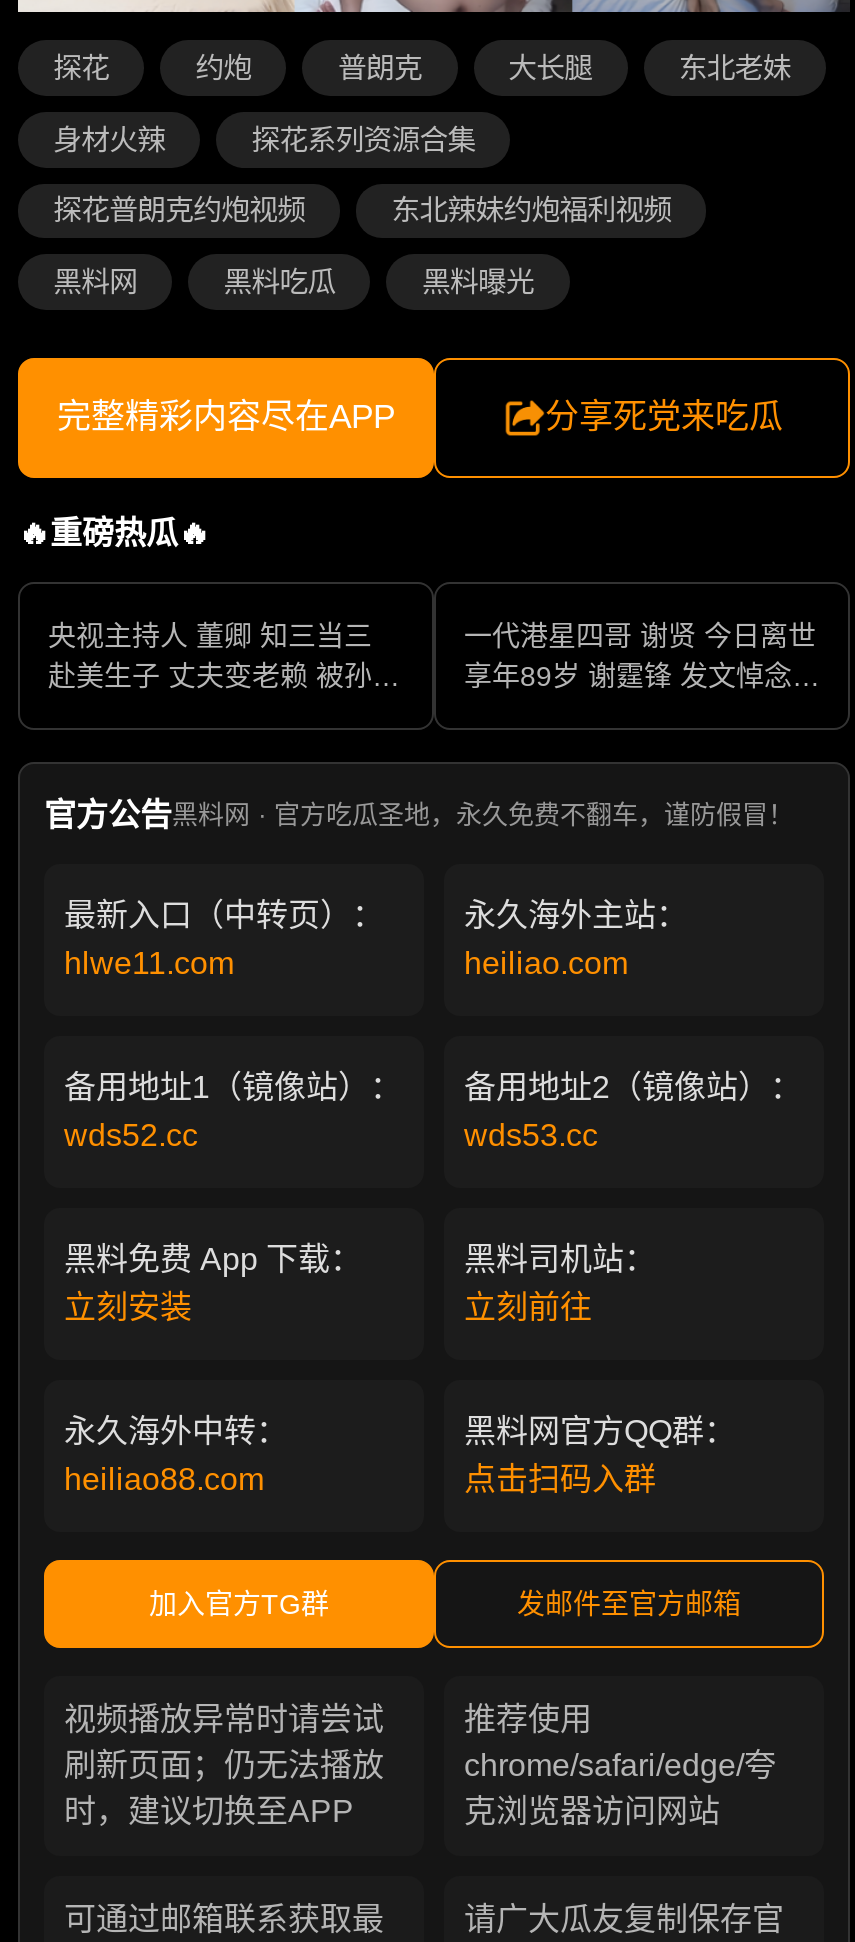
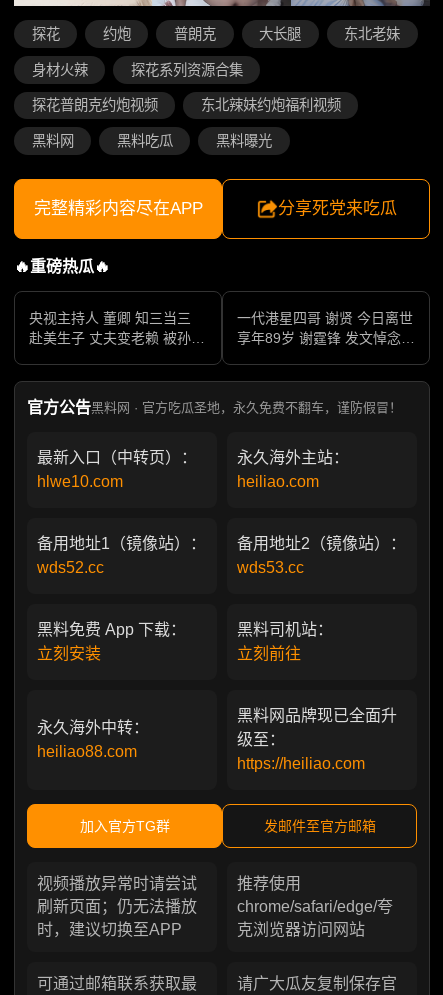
- hlwe11.com
+ hlwe10.com

- 黑料网官方QQ群：
- 点击扫码入群
+ 黑料网品牌现已全面升
+ 级至：
+ https://heiliao.com
